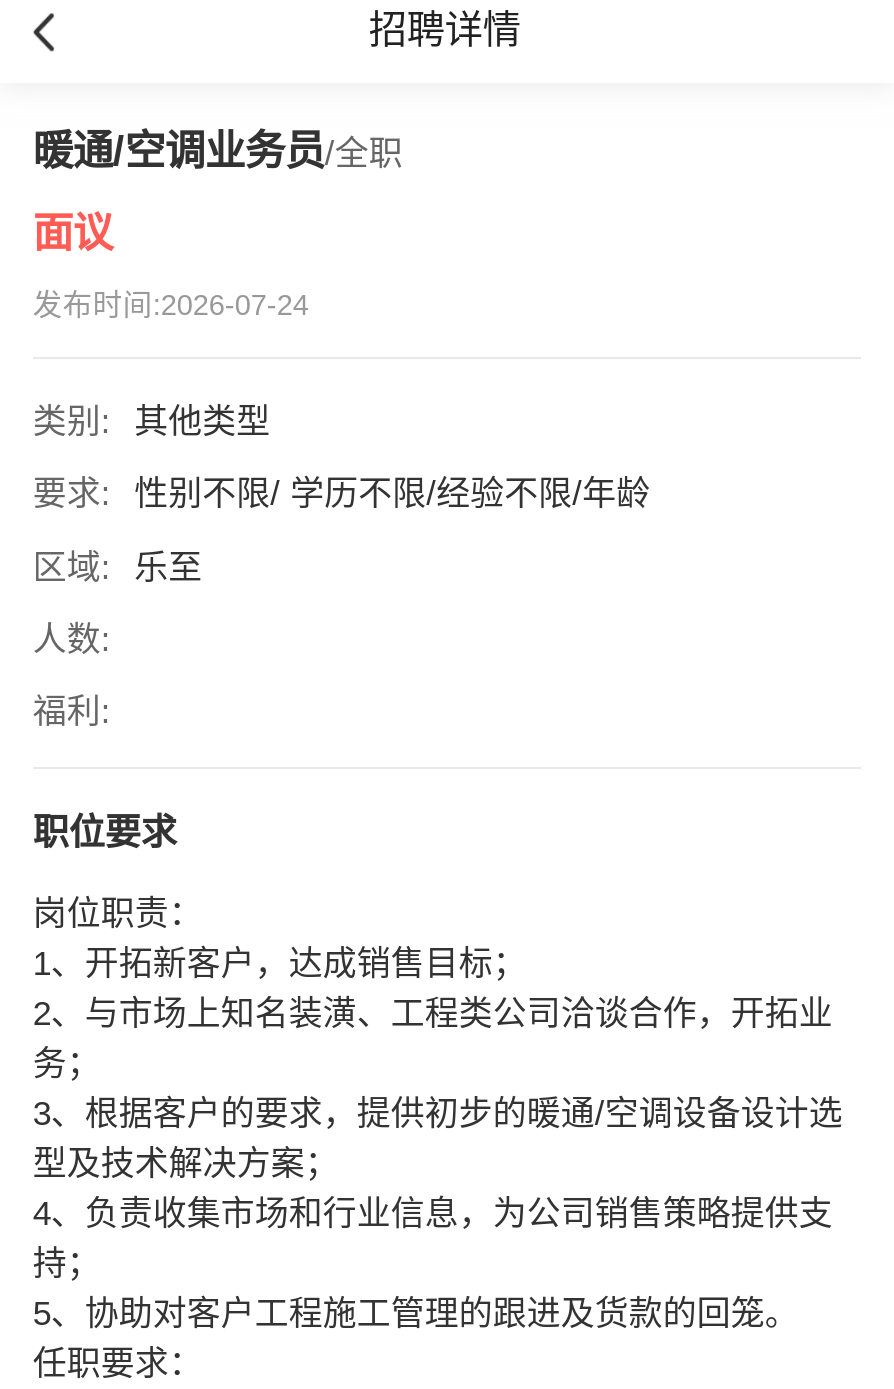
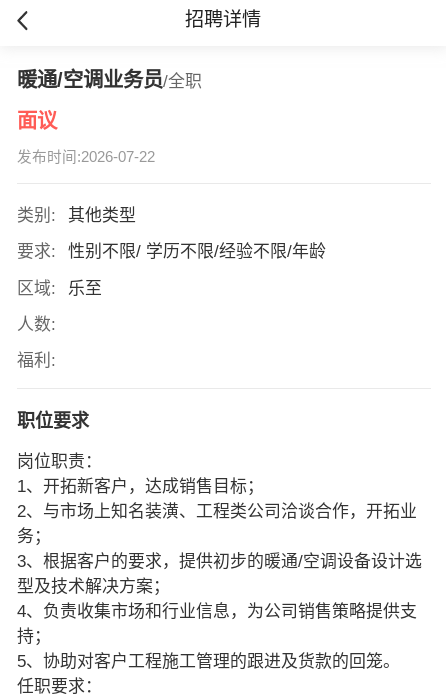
- 发布时间:2026-07-24
+ 发布时间:2026-07-22
